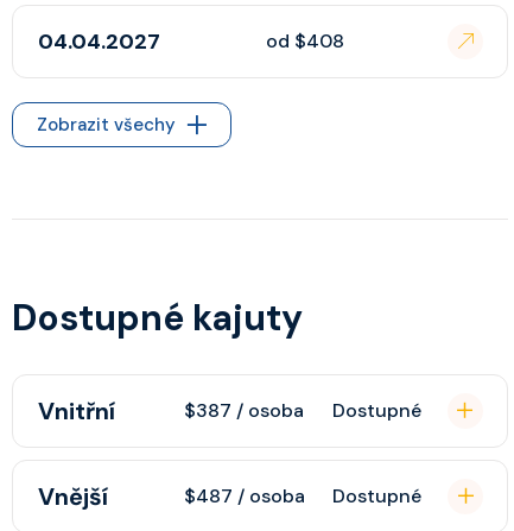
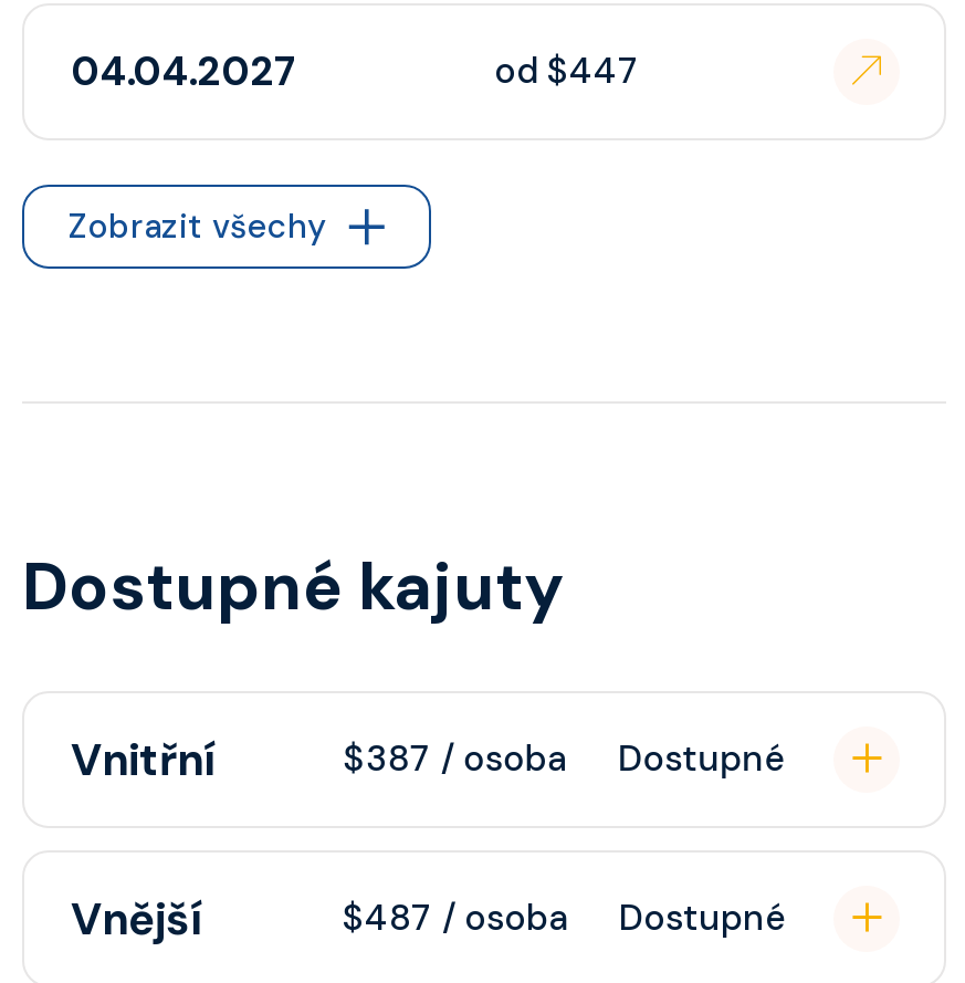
- od $408
+ od $447
